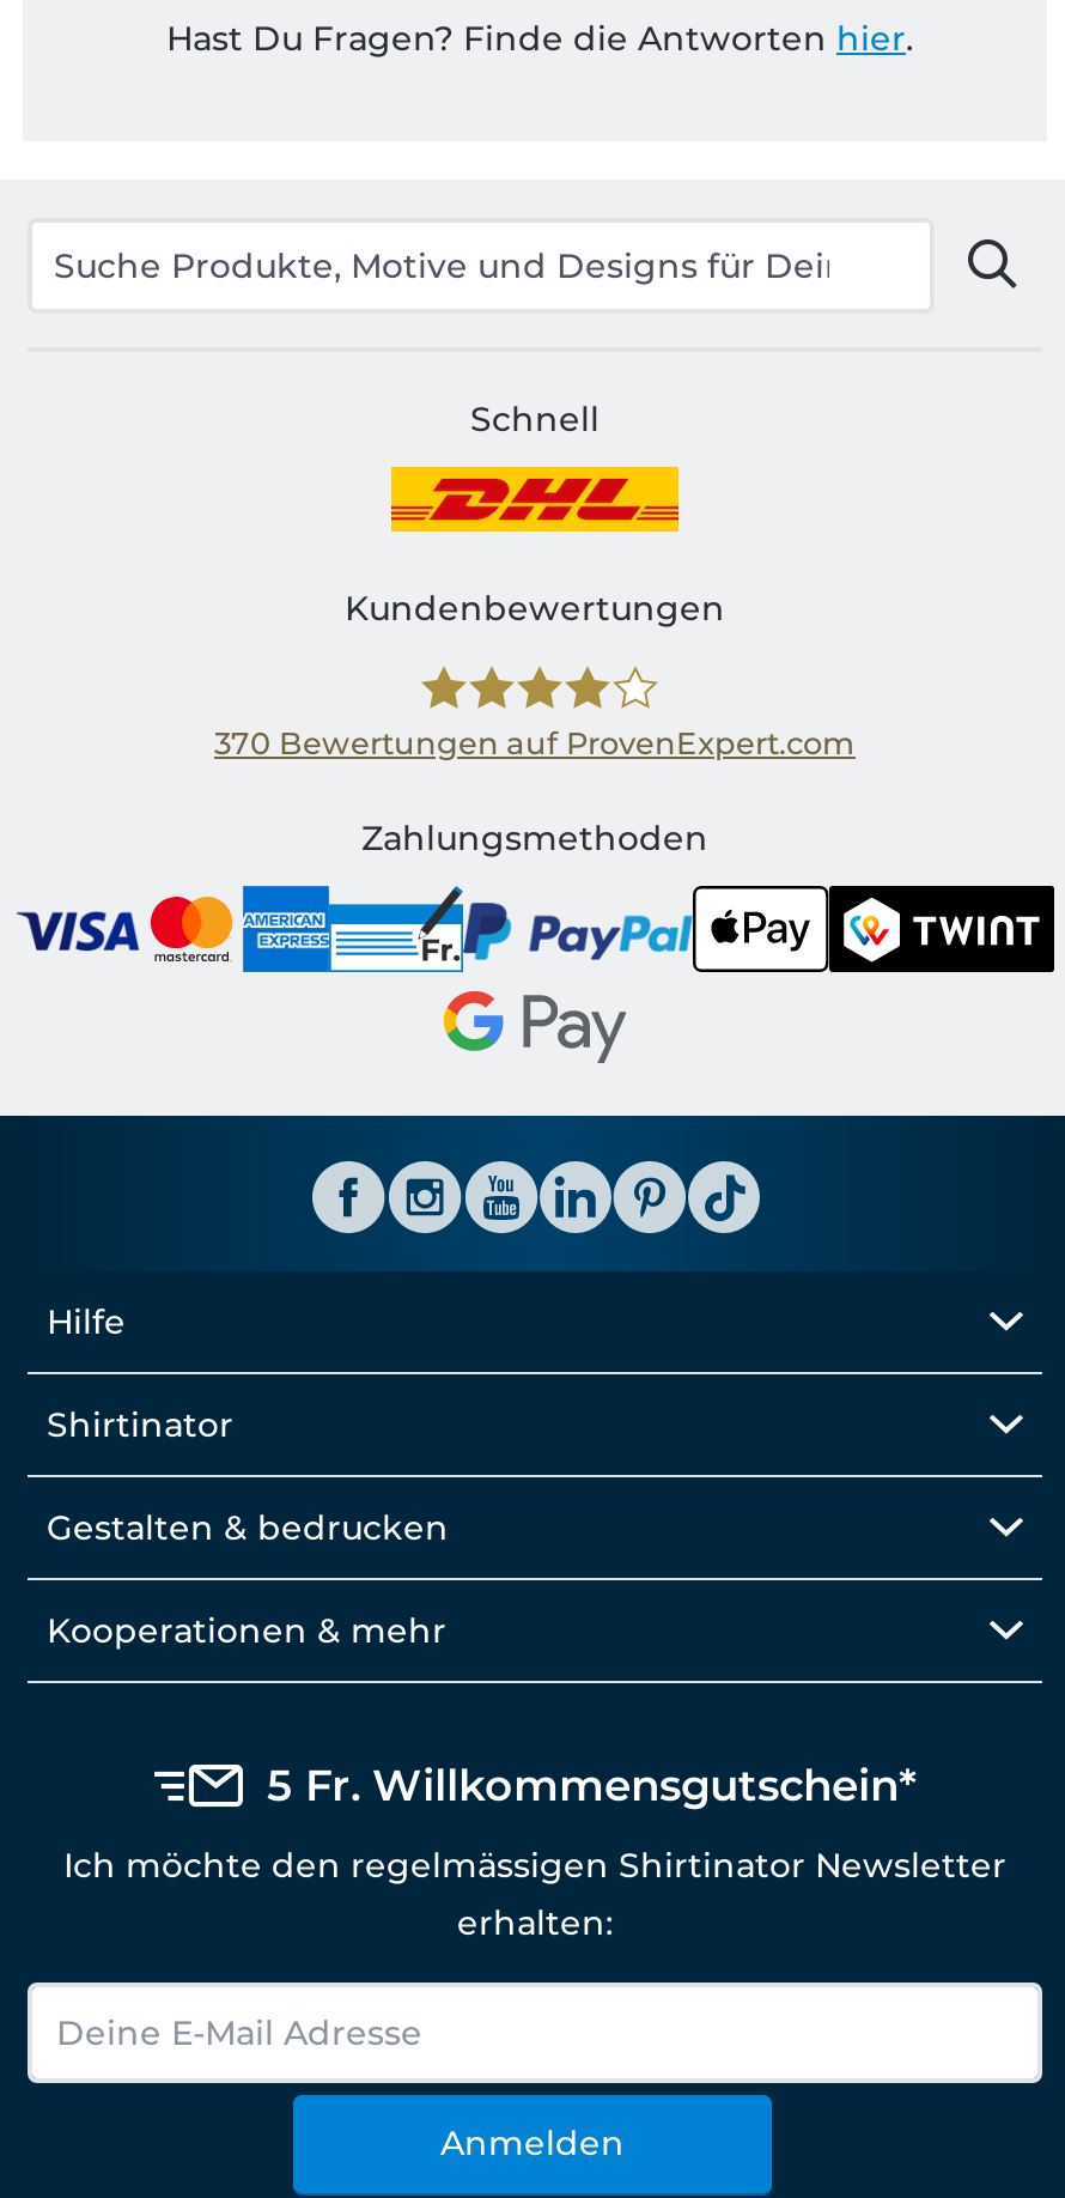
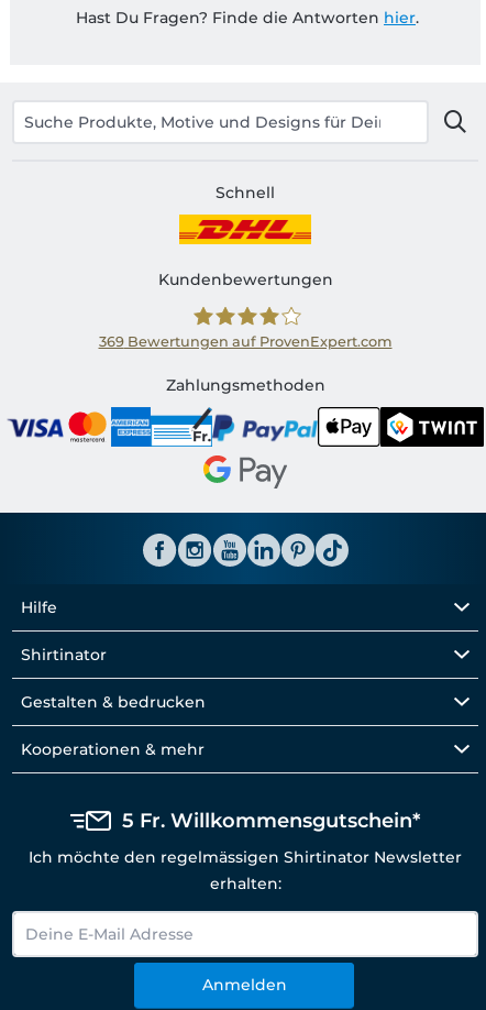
- 370 Bewertungen auf ProvenExpert.com
+ 369 Bewertungen auf ProvenExpert.com
